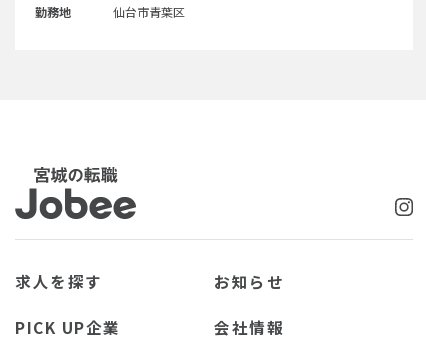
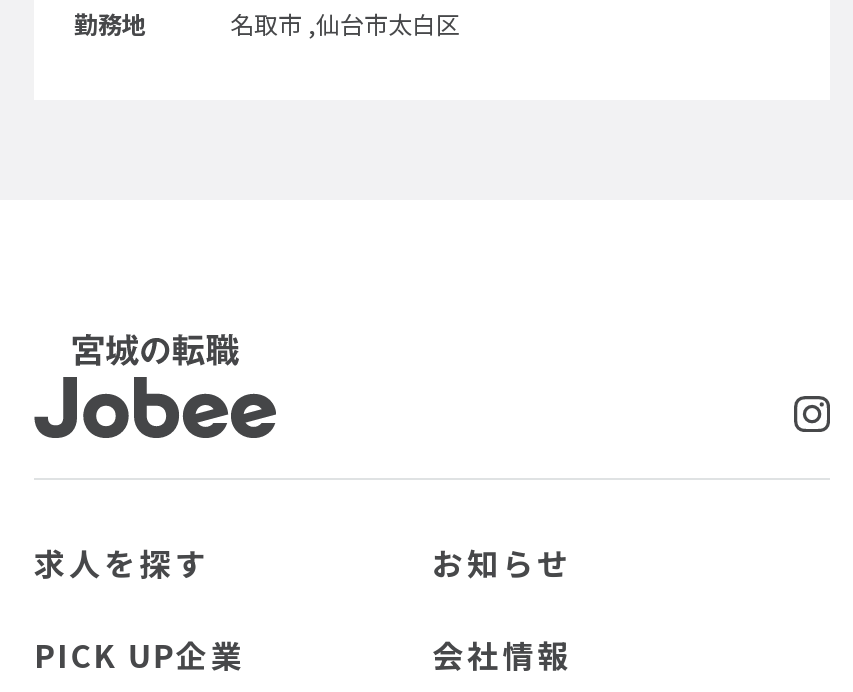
- 仙台市青葉区
+ 名取市 ,仙台市太白区
